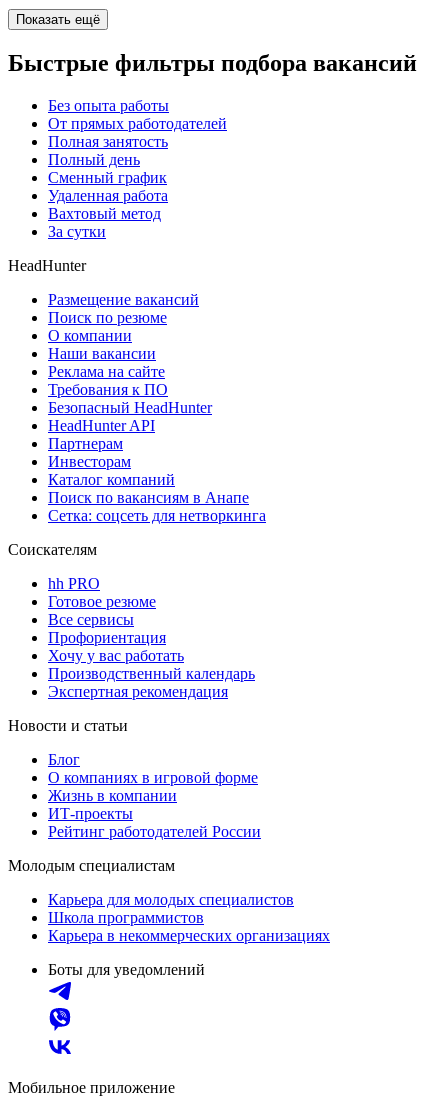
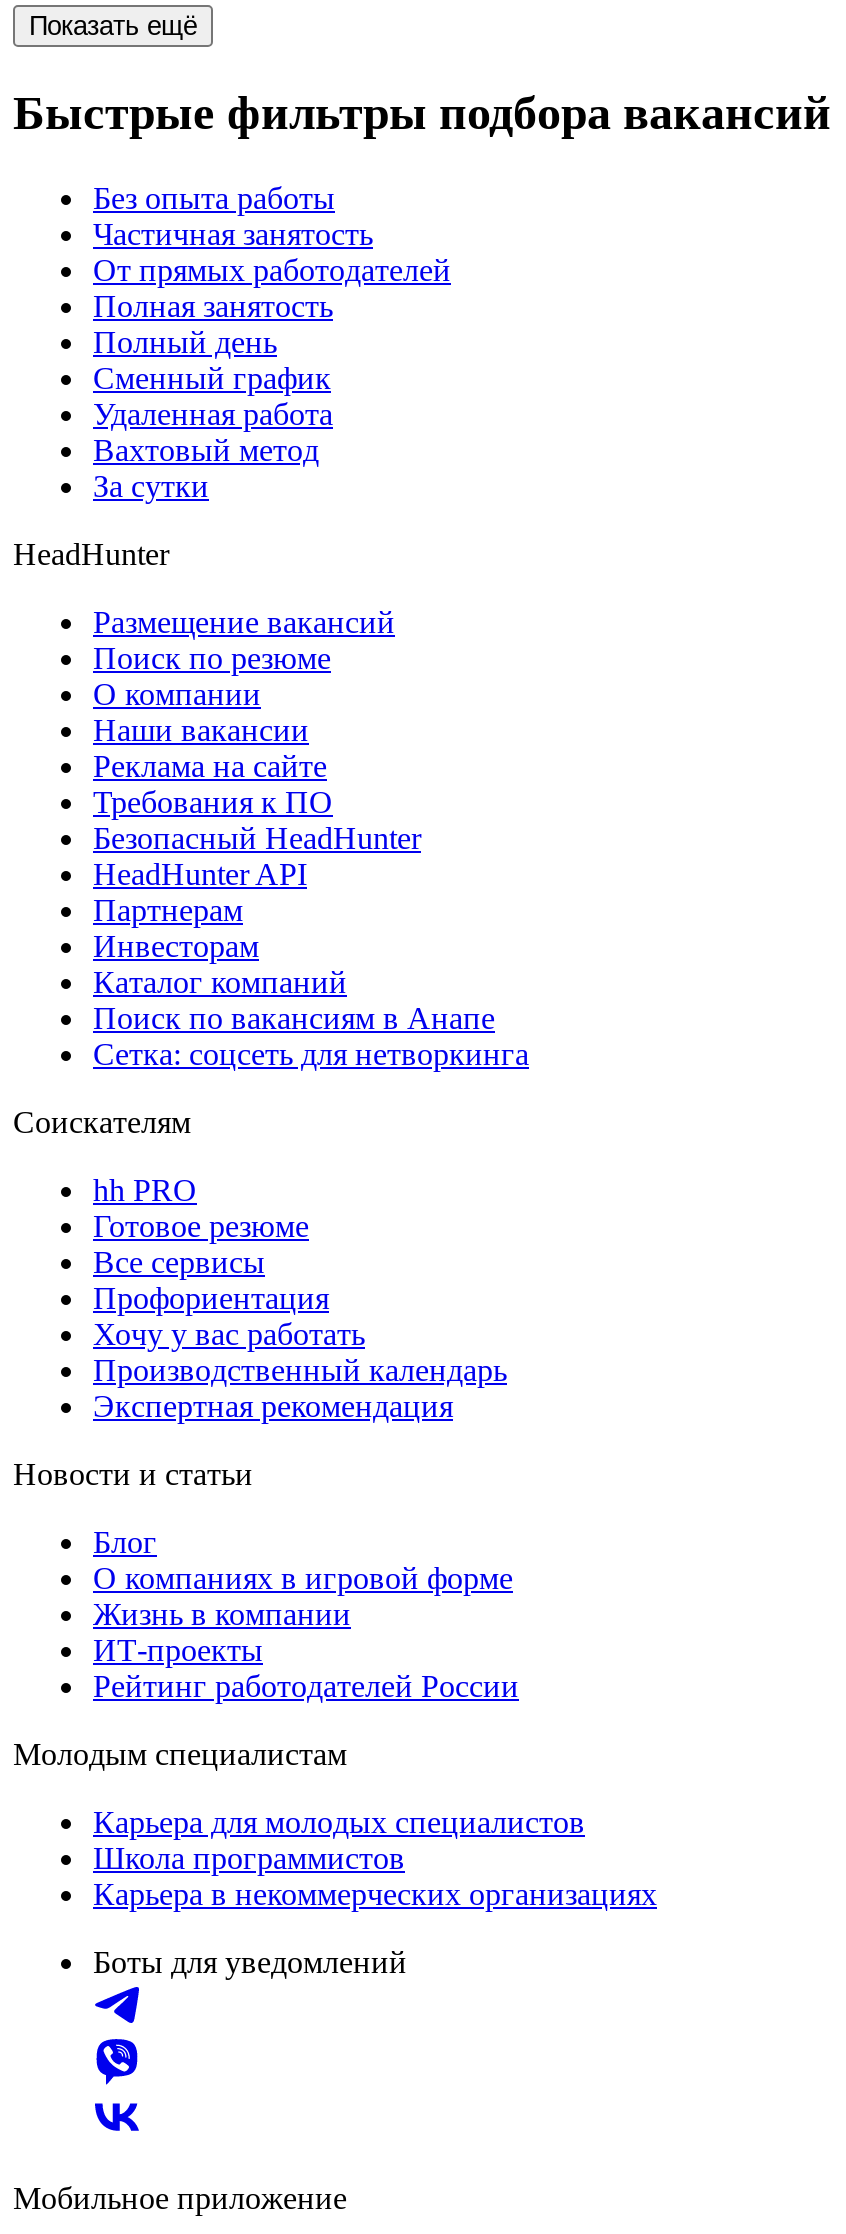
+ Частичная занятость
